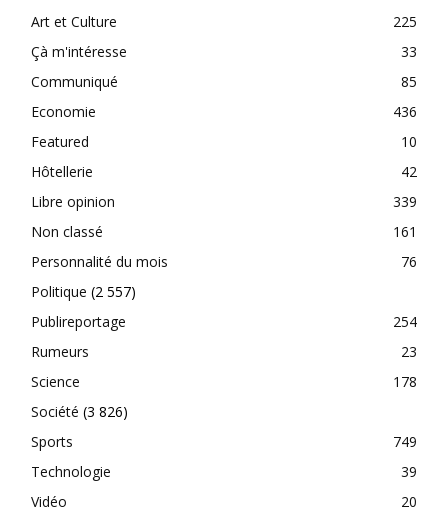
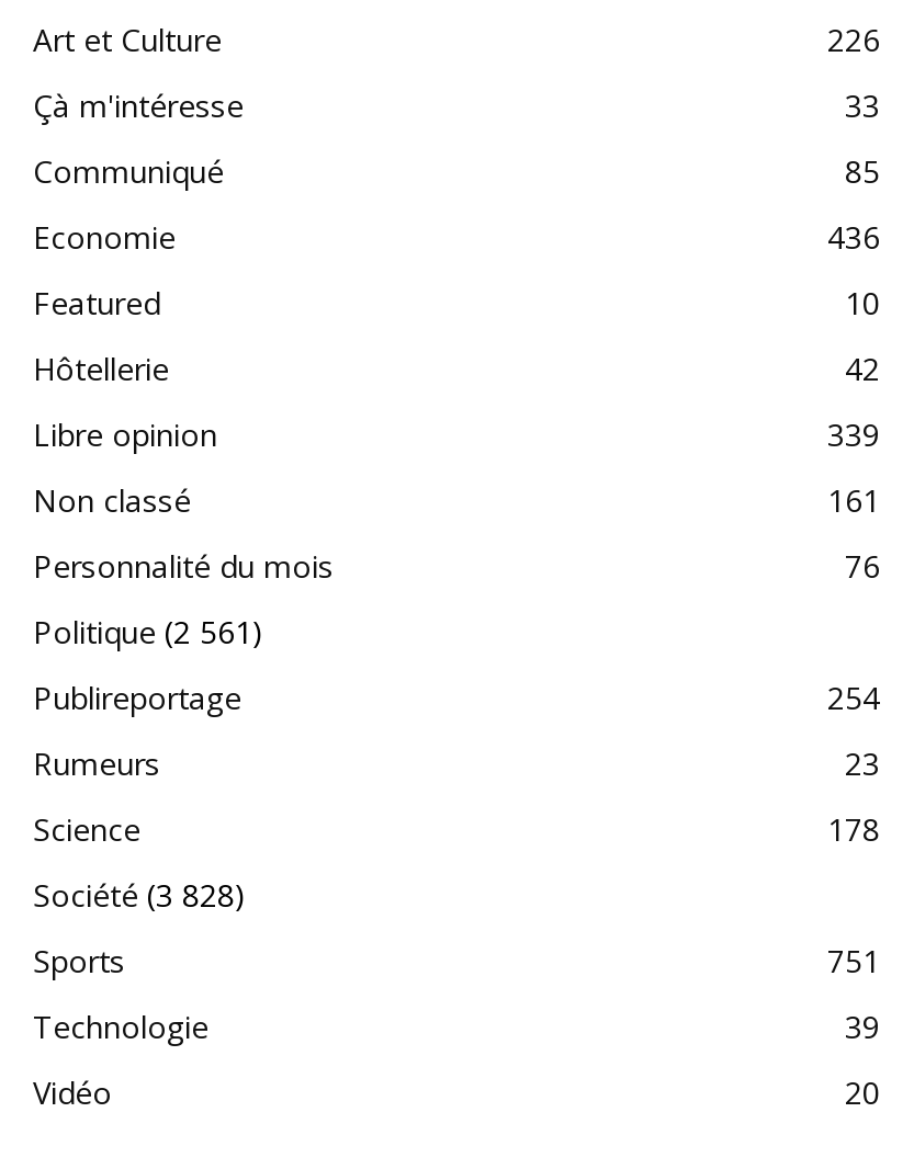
- 225
+ 226

- Politique (2 557)
+ Politique (2 561)

- Société (3 826)
+ Société (3 828)

- 749
+ 751
